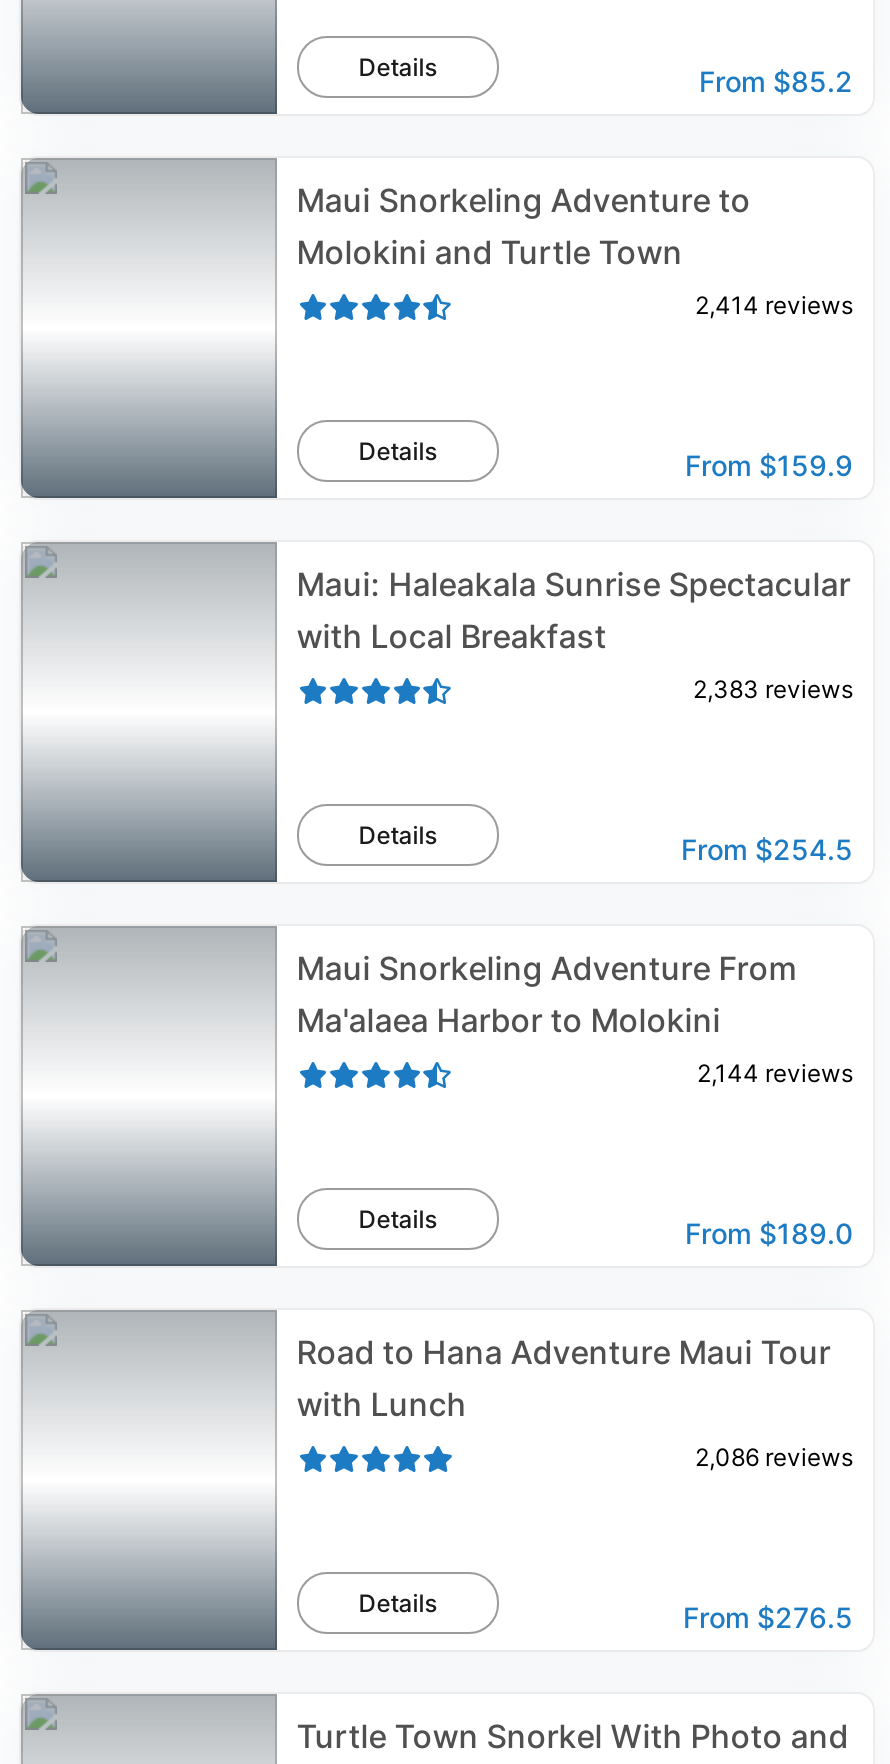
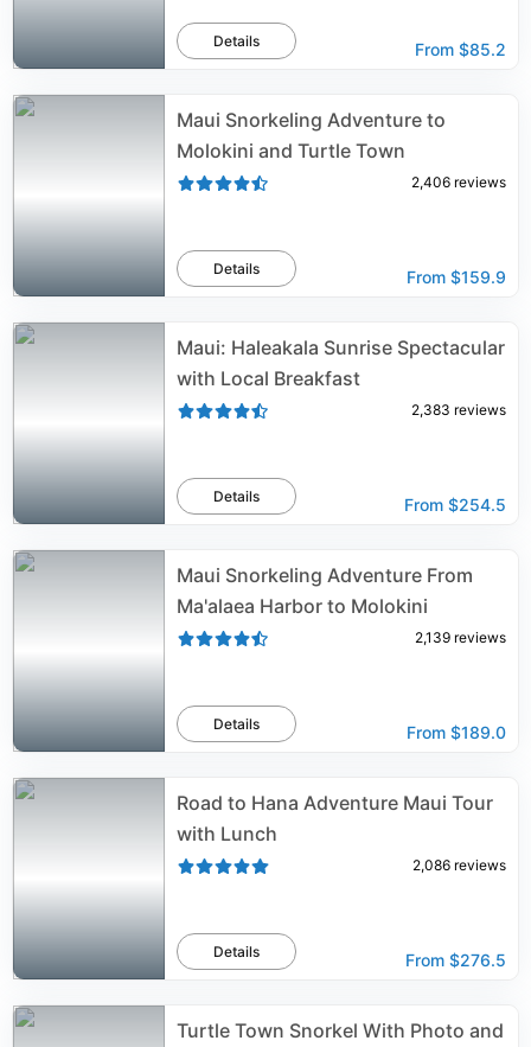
- 2,414 reviews
+ 2,406 reviews

- 2,144 reviews
+ 2,139 reviews
